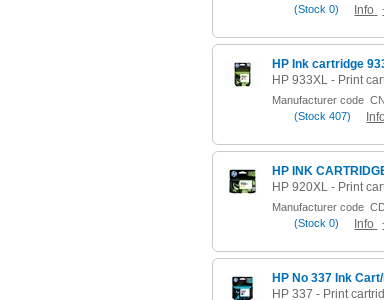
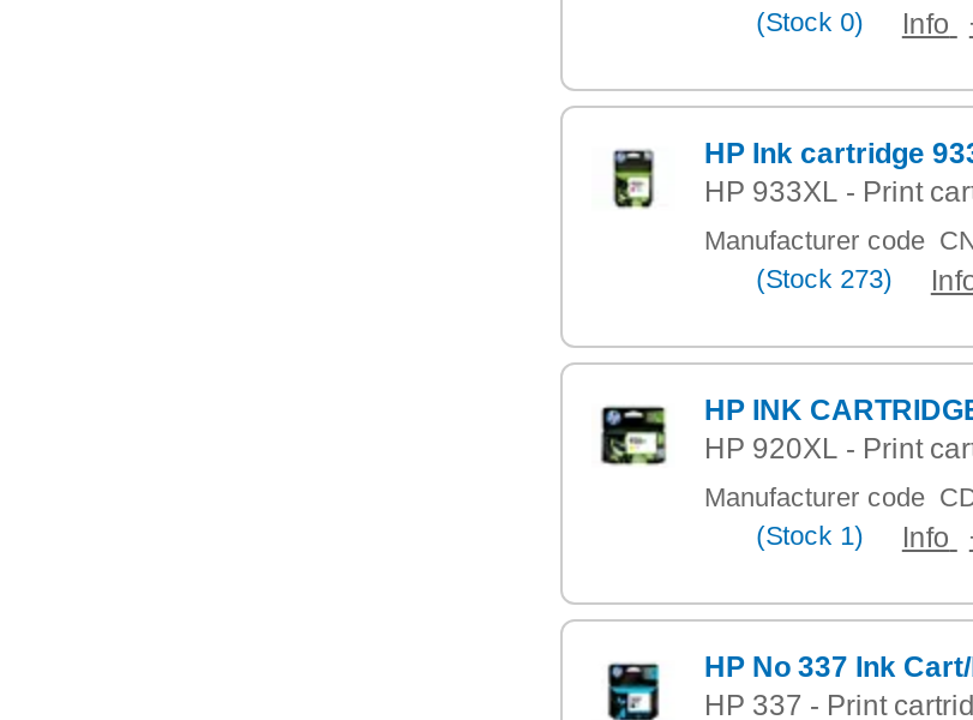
- (Stock 407)
+ (Stock 273)

- (Stock 0)
+ (Stock 1)
